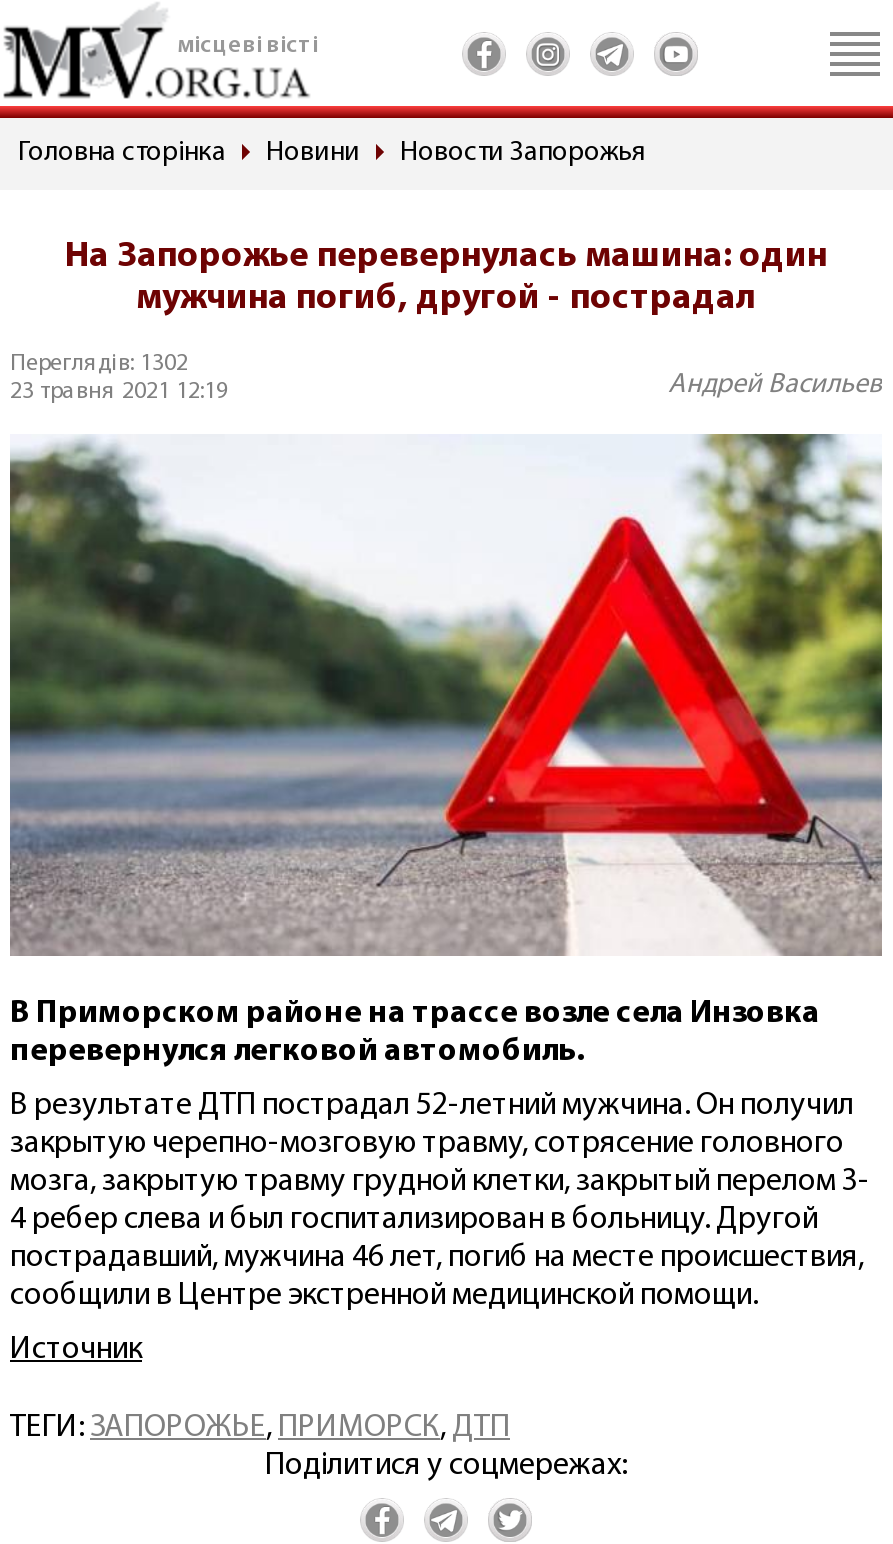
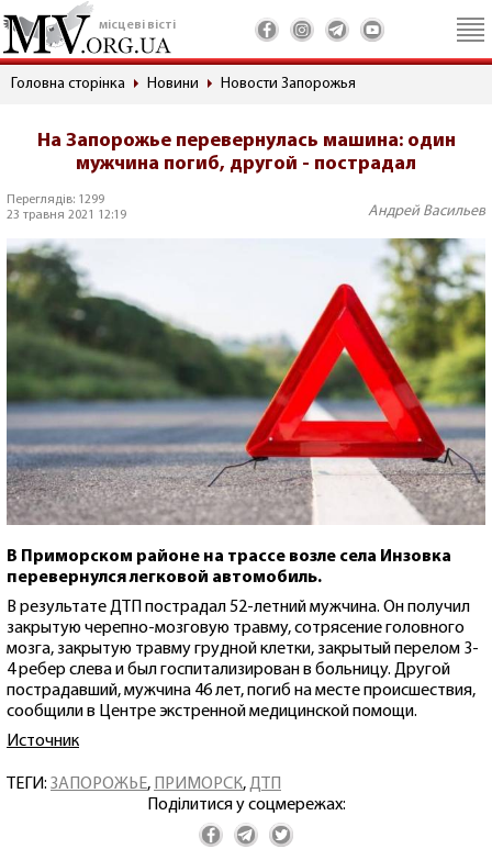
- Переглядів: 1302
+ Переглядів: 1299
